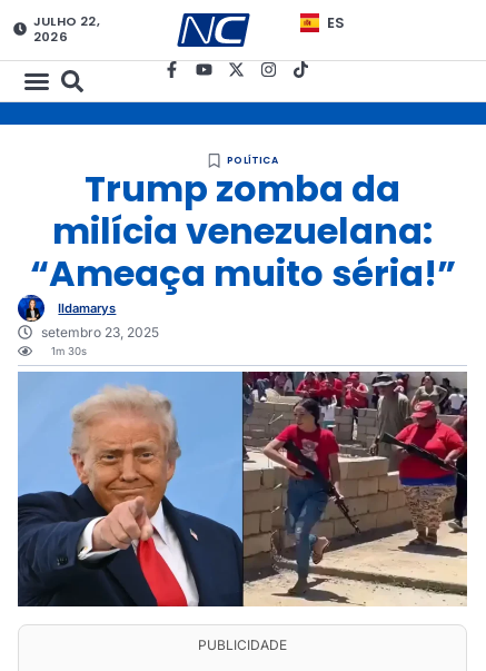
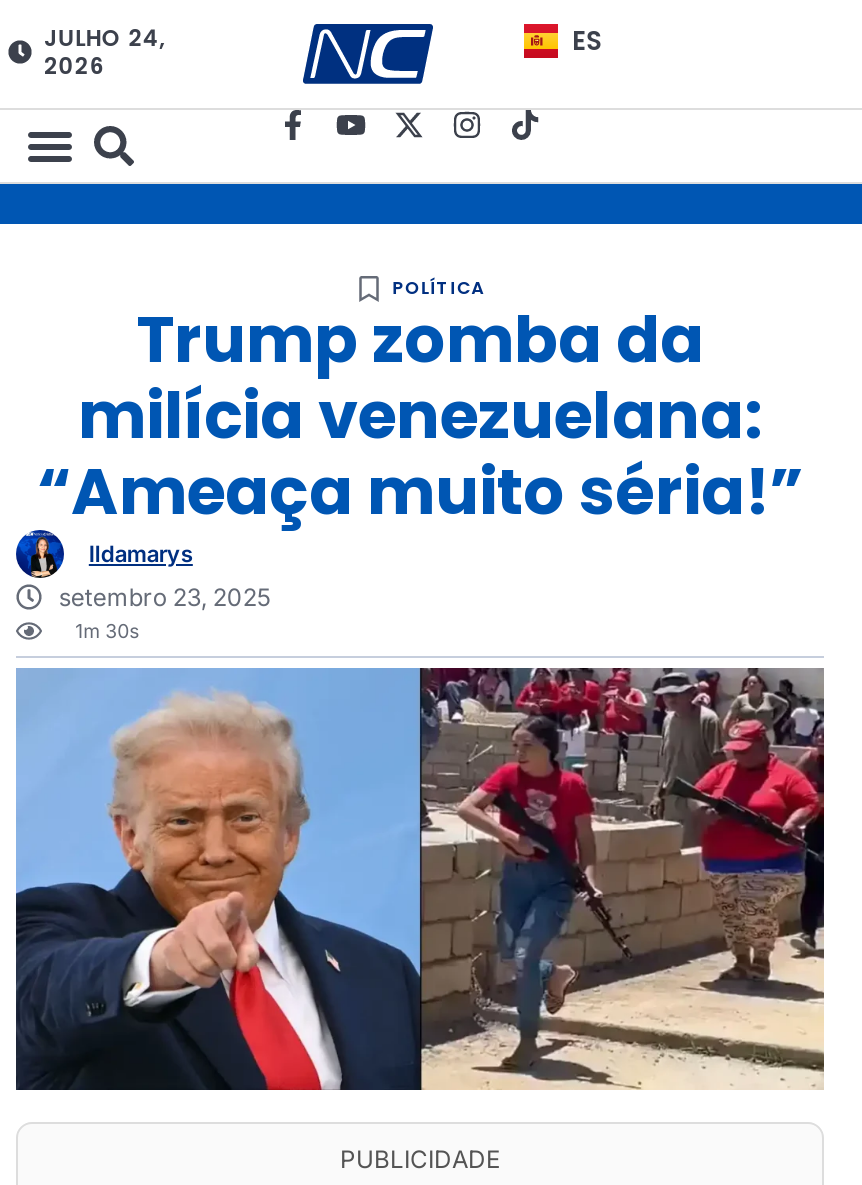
- JULHO 22,
+ JULHO 24,
